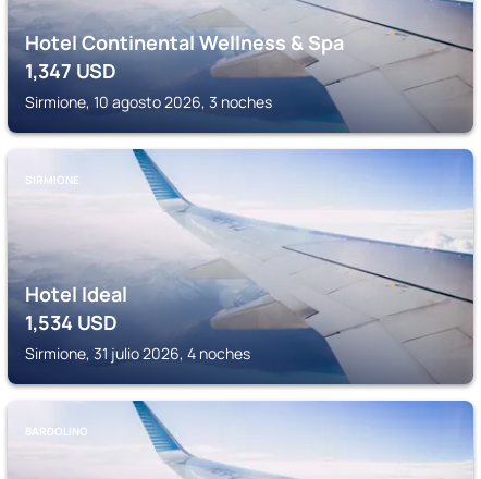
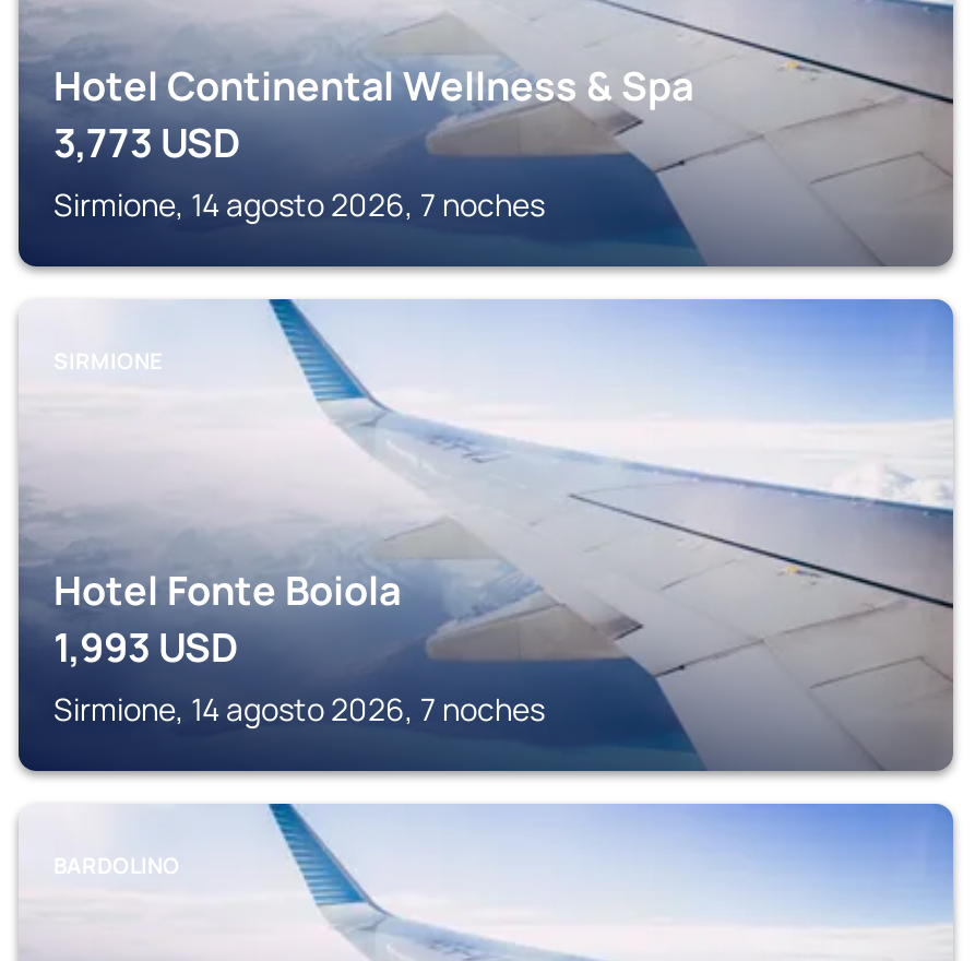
- 1,347 USD
+ 3,773 USD

- Sirmione, 10 agosto 2026, 3 noches
+ Sirmione, 14 agosto 2026, 7 noches

- Hotel Ideal
- 1,534 USD
- Sirmione, 31 julio 2026, 4 noches
+ Hotel Fonte Boiola
+ 1,993 USD
+ Sirmione, 14 agosto 2026, 7 noches
